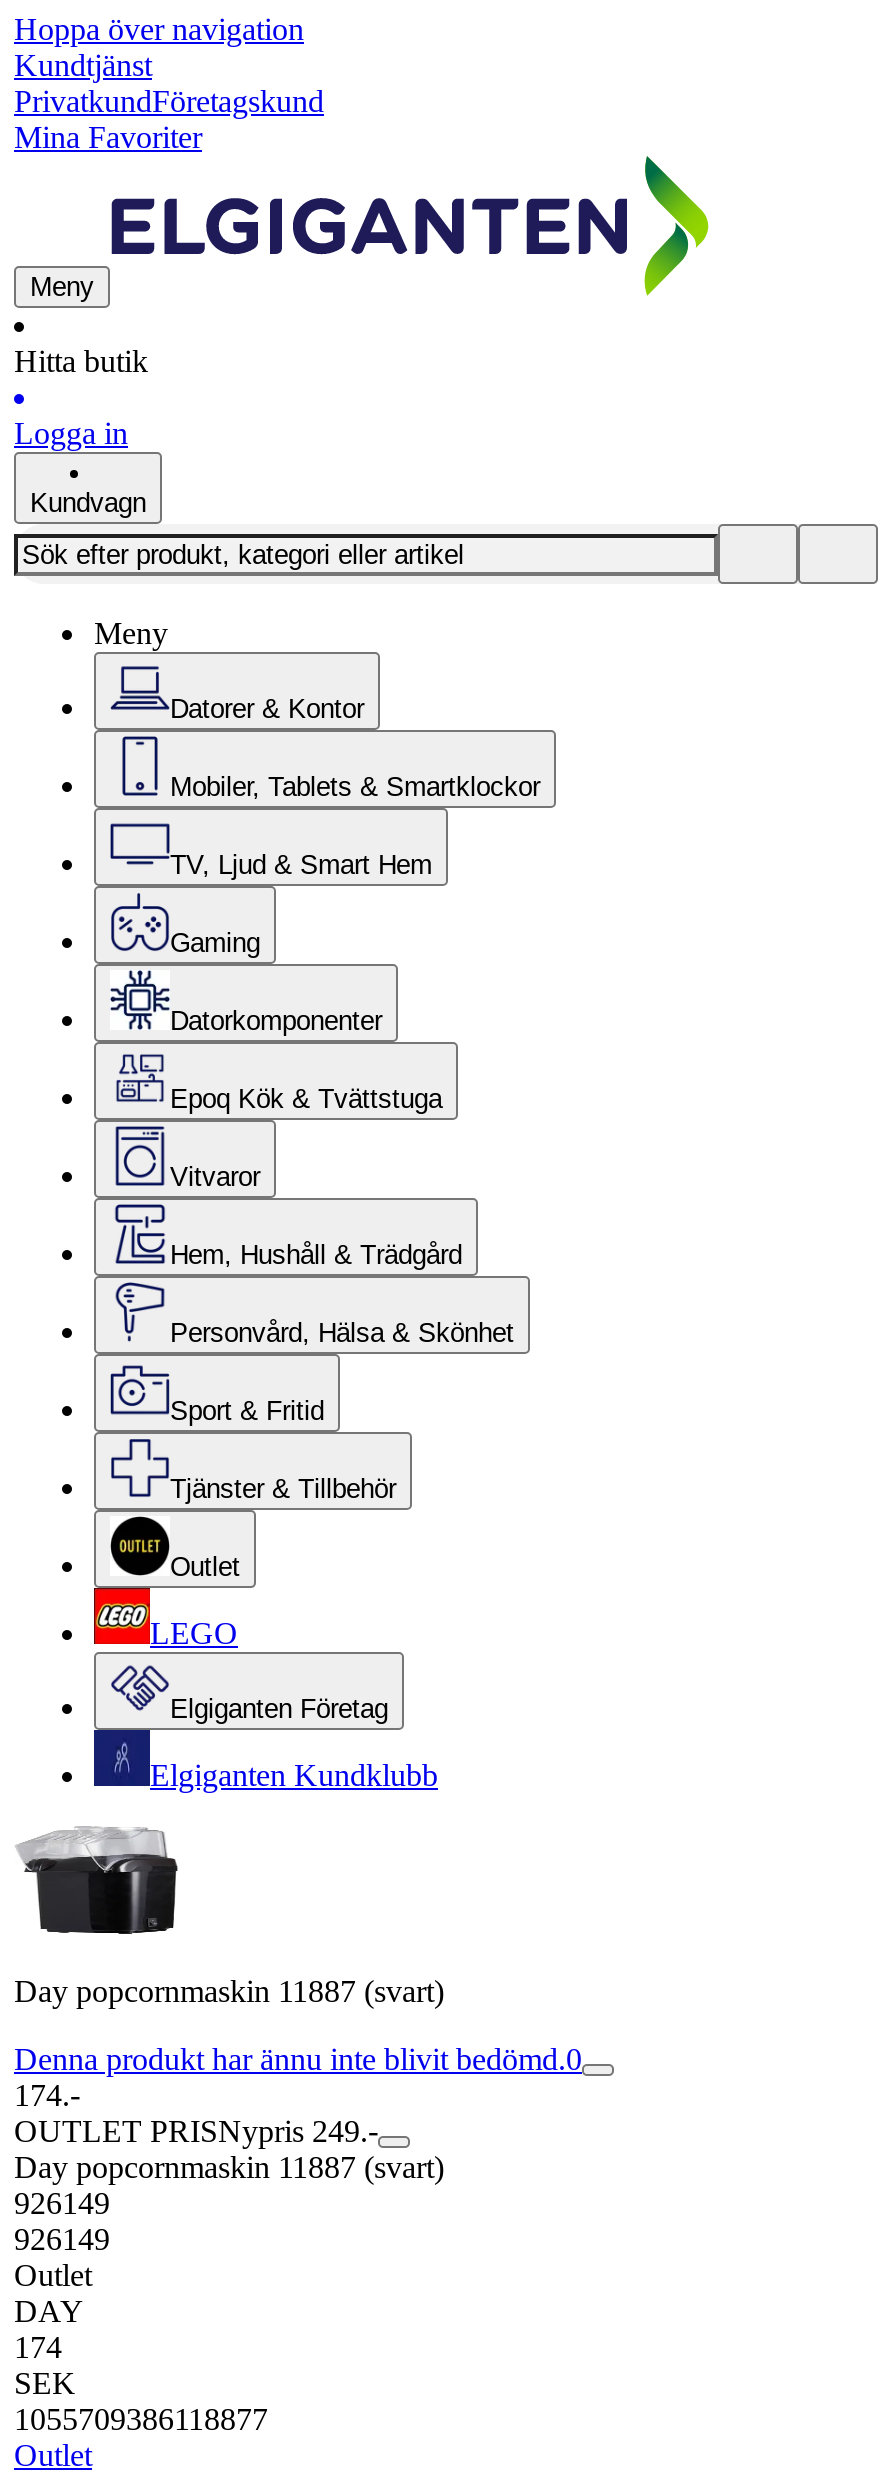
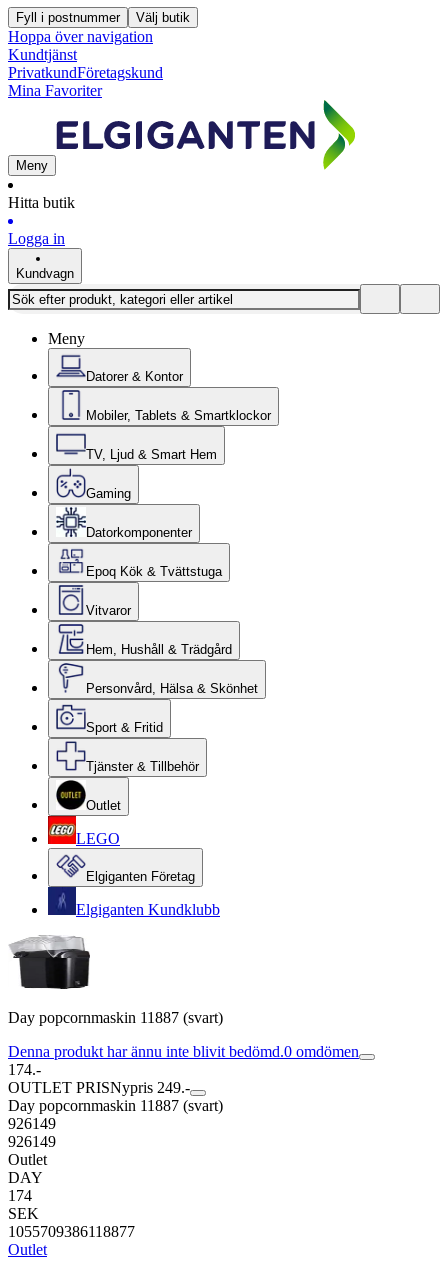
+ Fyll i postnummer
+ Välj butik

- Denna produkt har ännu inte blivit bedömd.0
+ Denna produkt har ännu inte blivit bedömd.0 omdömen
